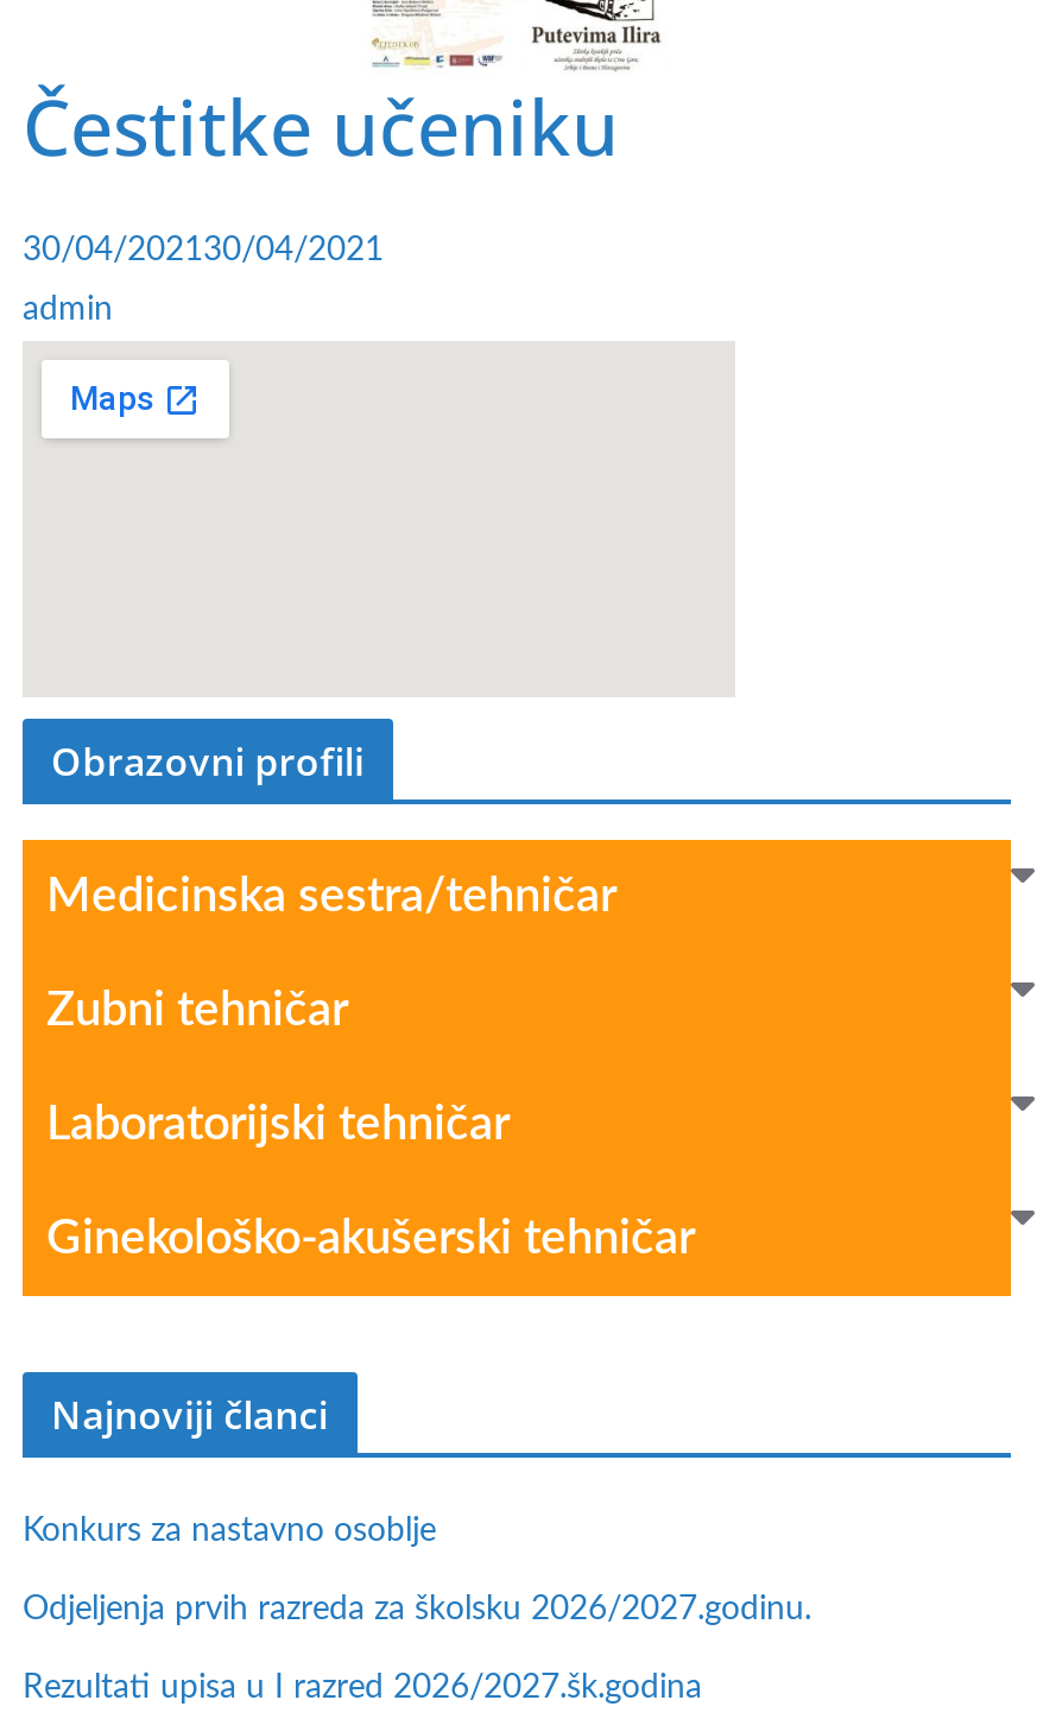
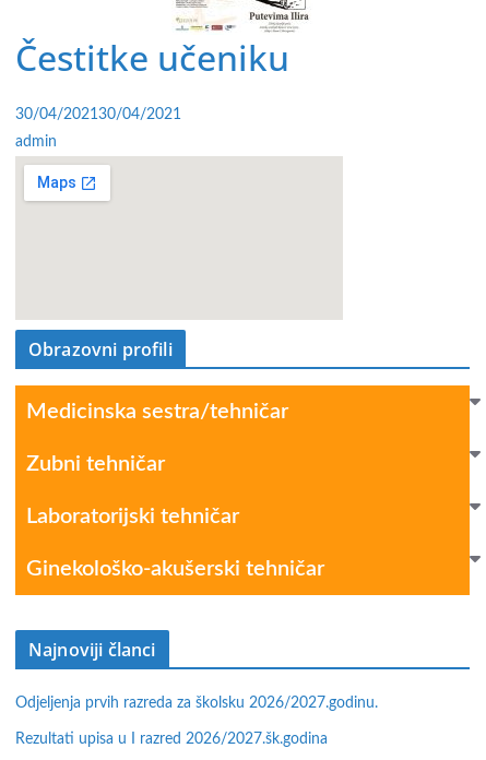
- Konkurs za nastavno osoblje
